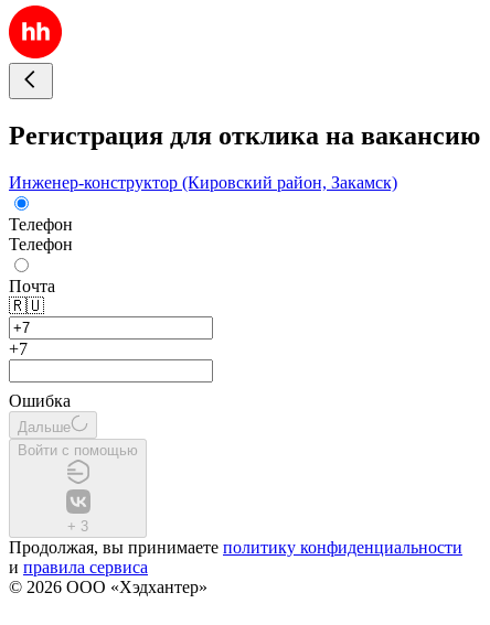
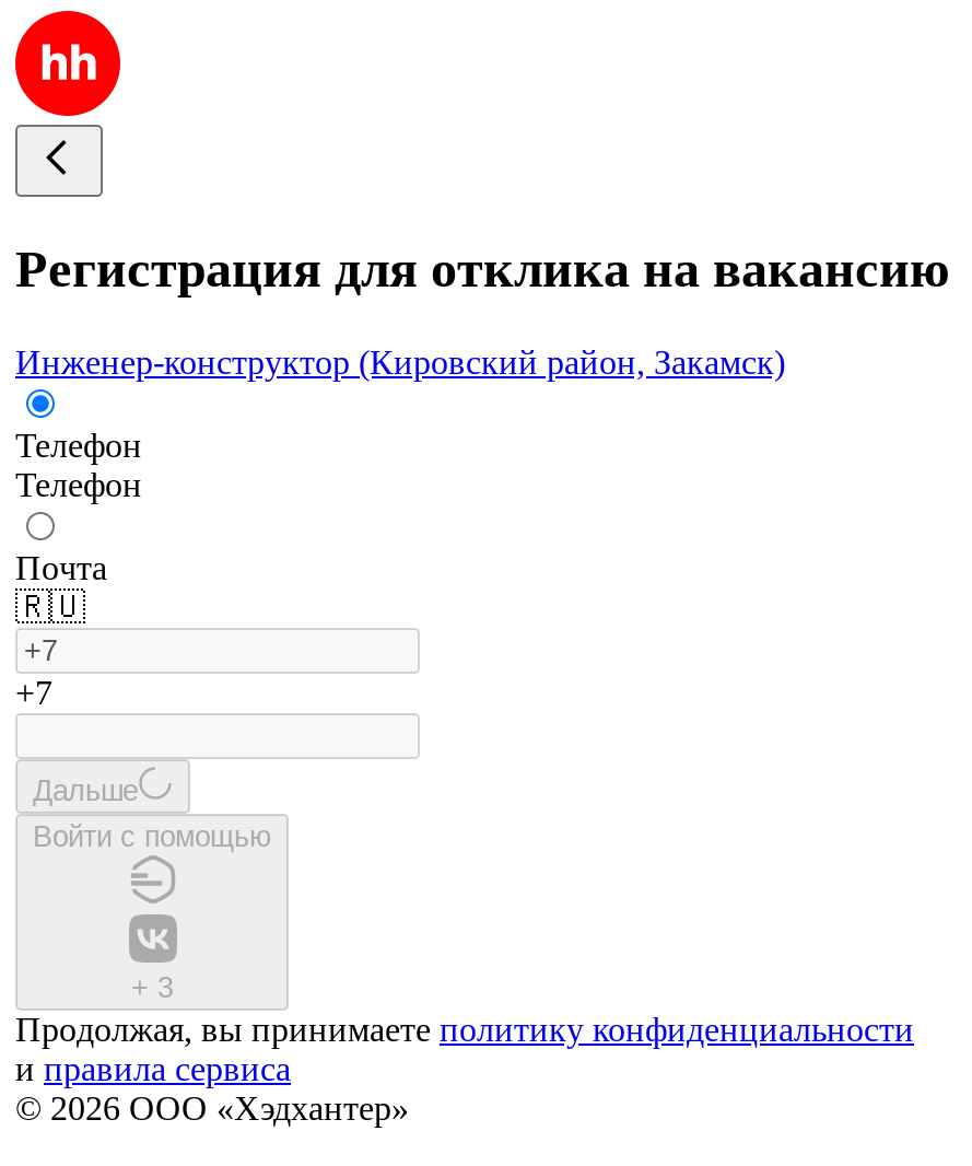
- Ошибка
